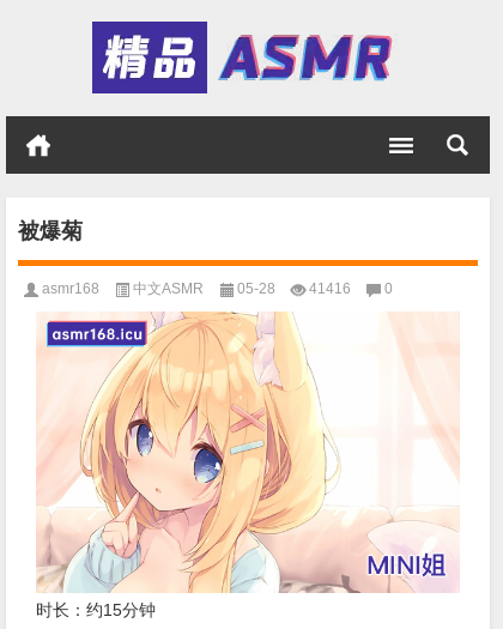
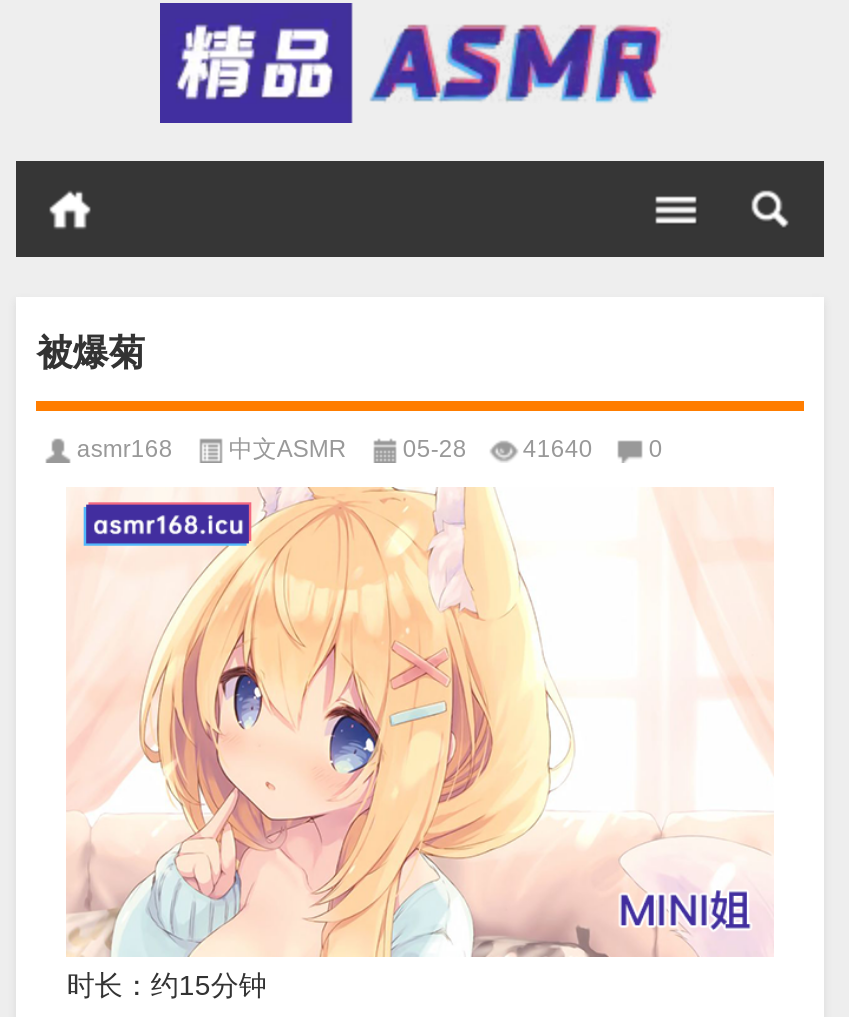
- asmr168 中文ASMR 05-28 41416 0
+ asmr168 中文ASMR 05-28 41640 0
